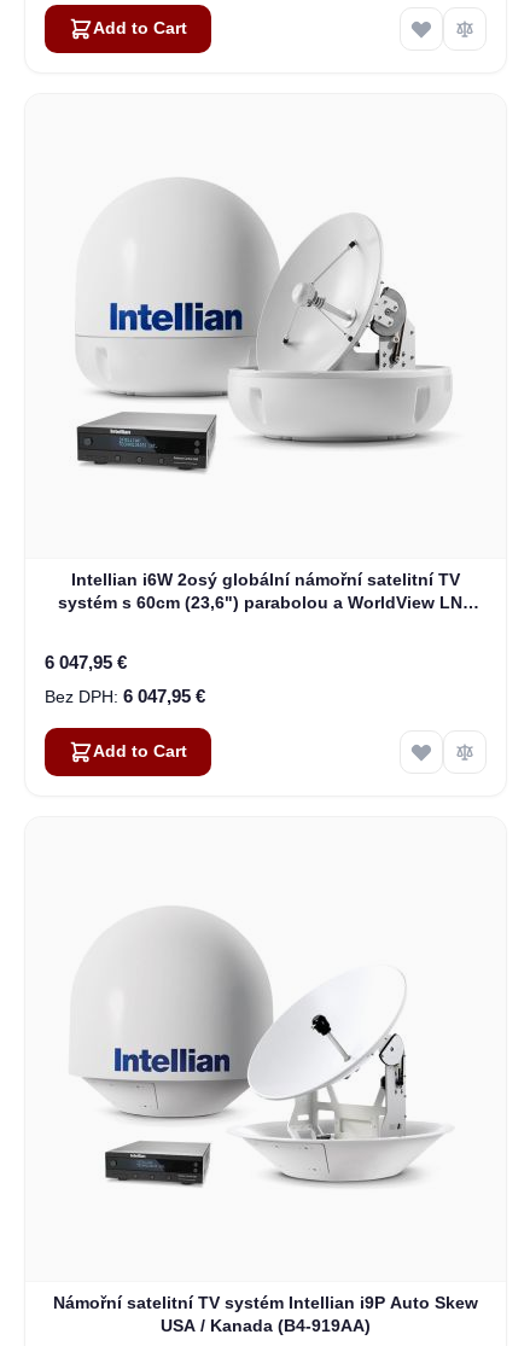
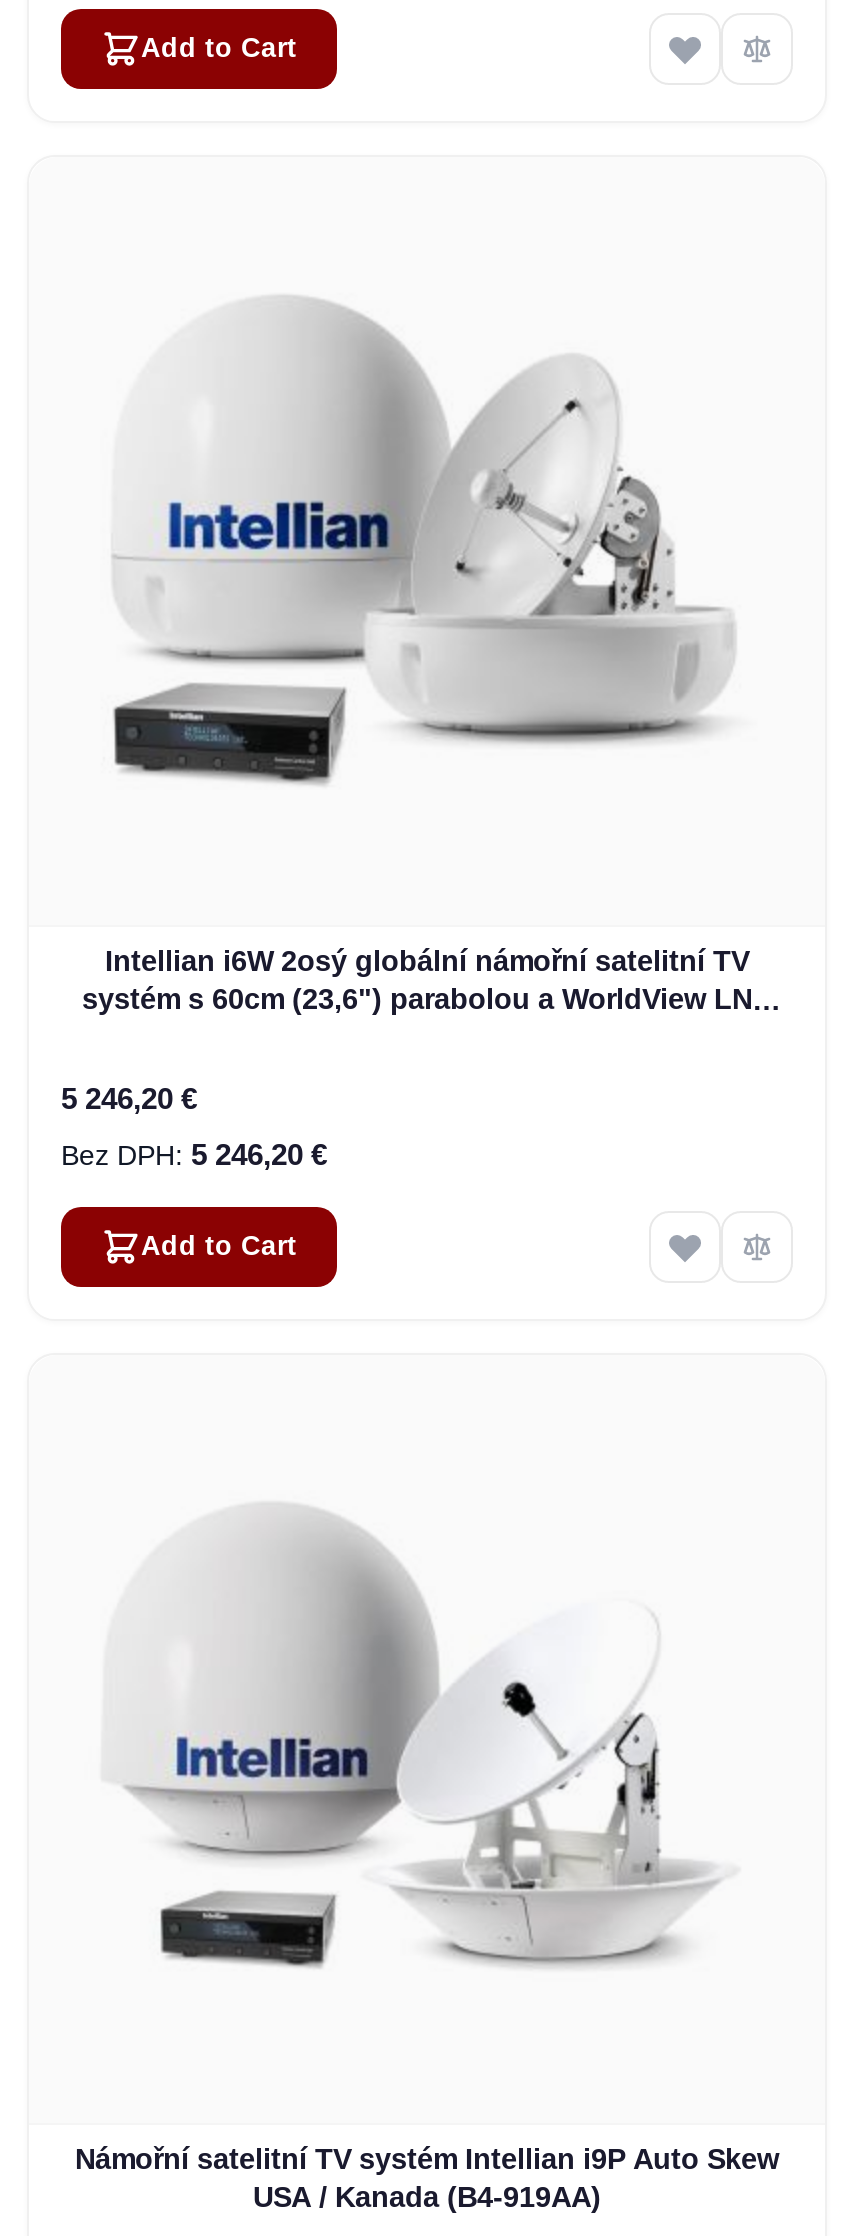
- 6 047,95 €
+ 5 246,20 €

- 6 047,95 €
+ 5 246,20 €
